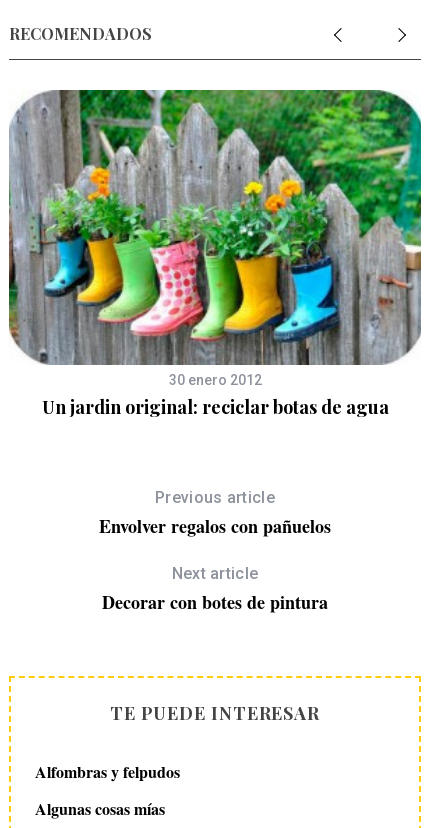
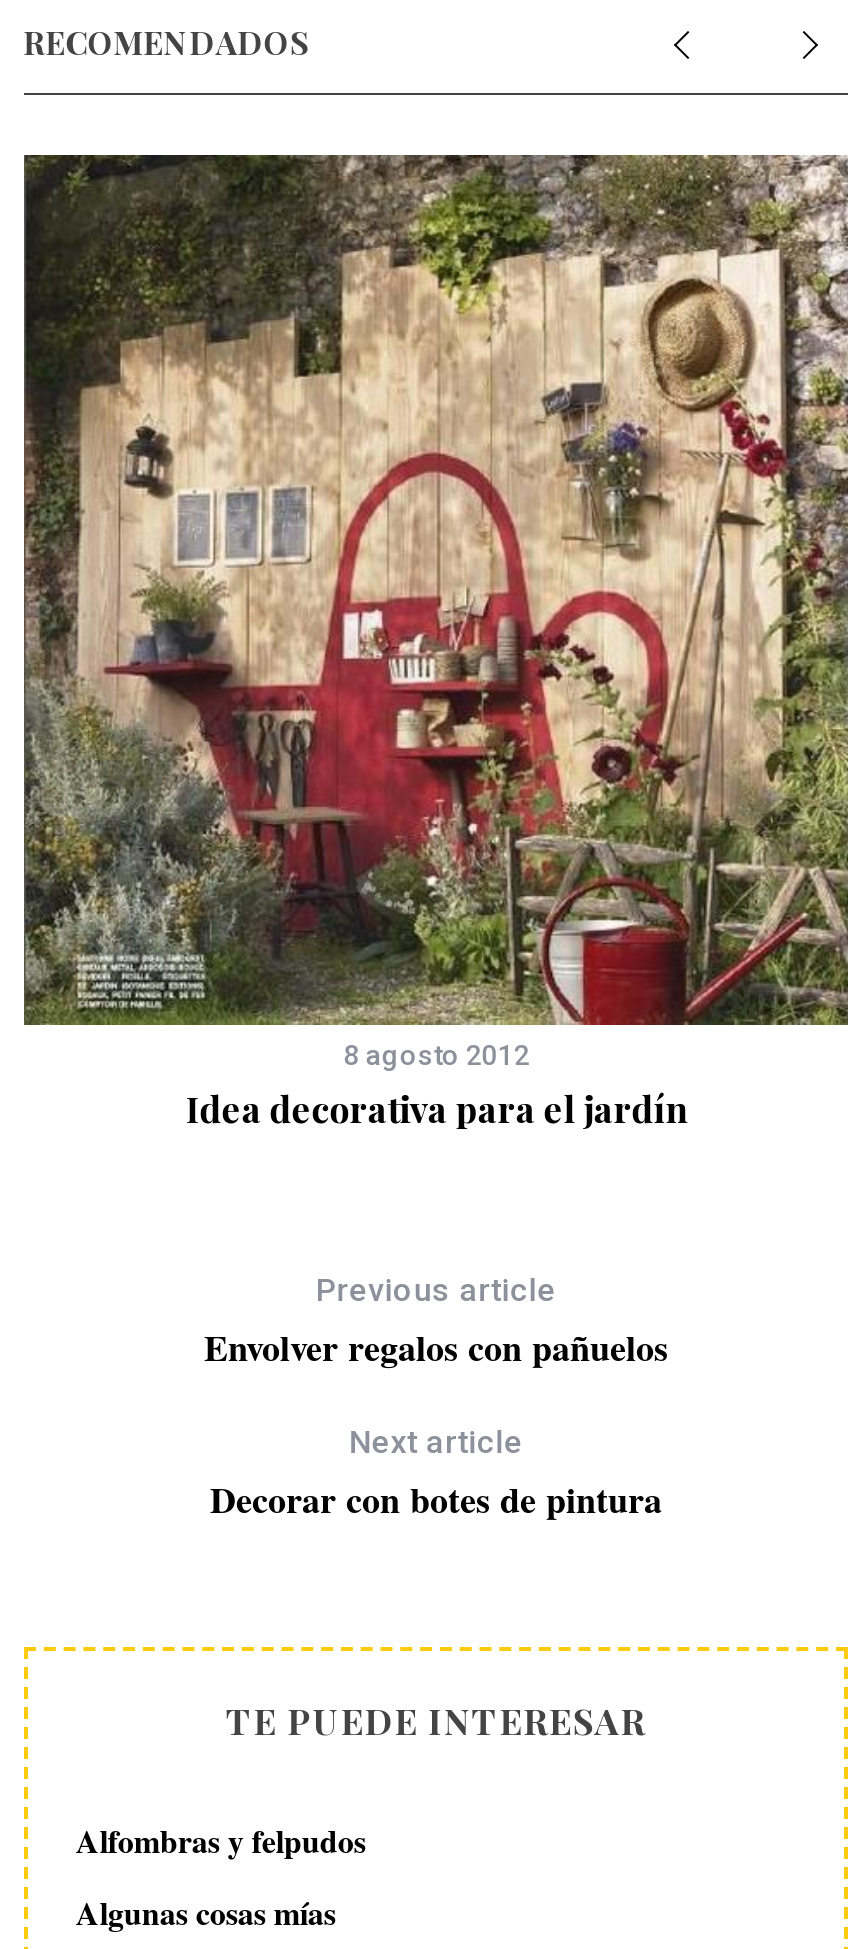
- [image]
- 30 enero 2012
- Un jardin original: reciclar botas de agua
+ [image]
+ 8 agosto 2012
+ Idea decorativa para el jardín
